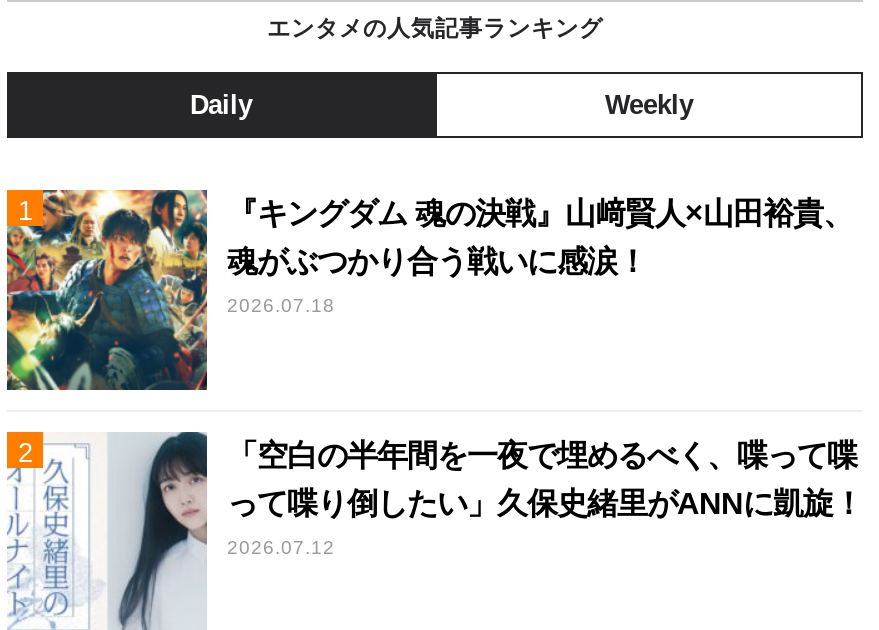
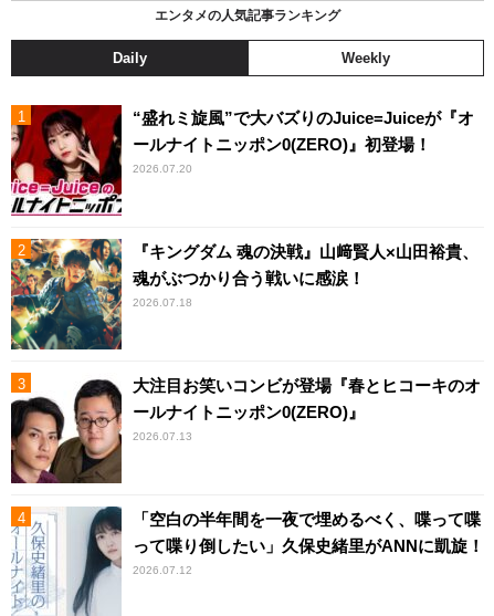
+ [image]
+ “盛れミ旋風”で大バズりのJuice=Juiceが『オ
+ ールナイトニッポン0(ZERO)』初登場！
+ 2026.07.20

+ [image]
+ 大注目お笑いコンビが登場『春とヒコーキのオ
+ ールナイトニッポン0(ZERO)』
+ 2026.07.13
